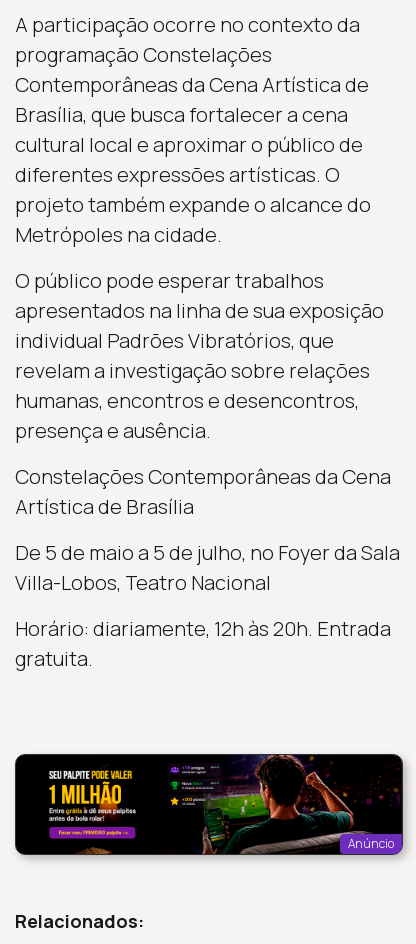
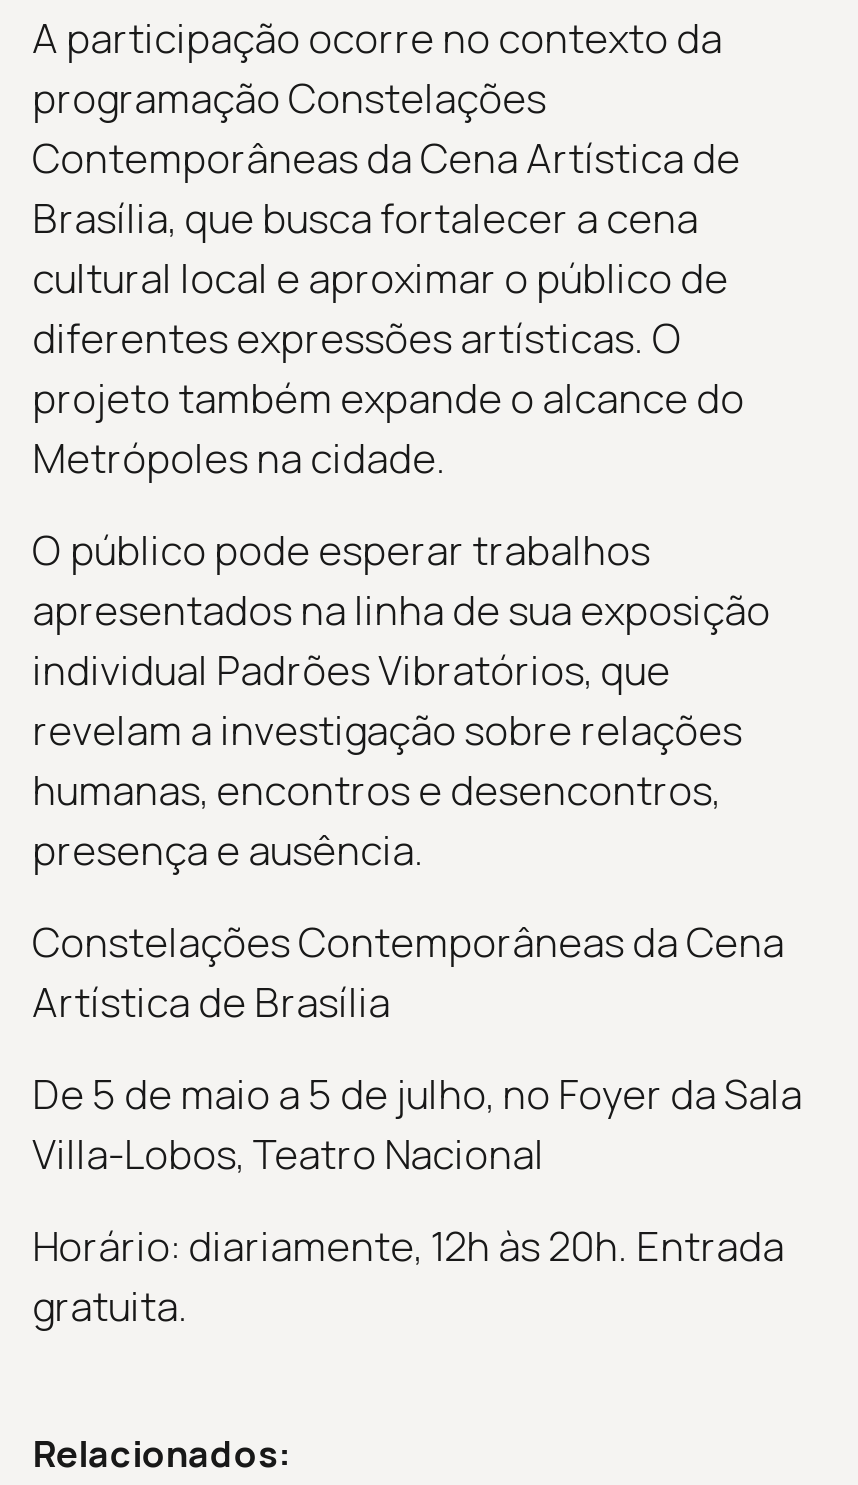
- [image]
- Anúncio
